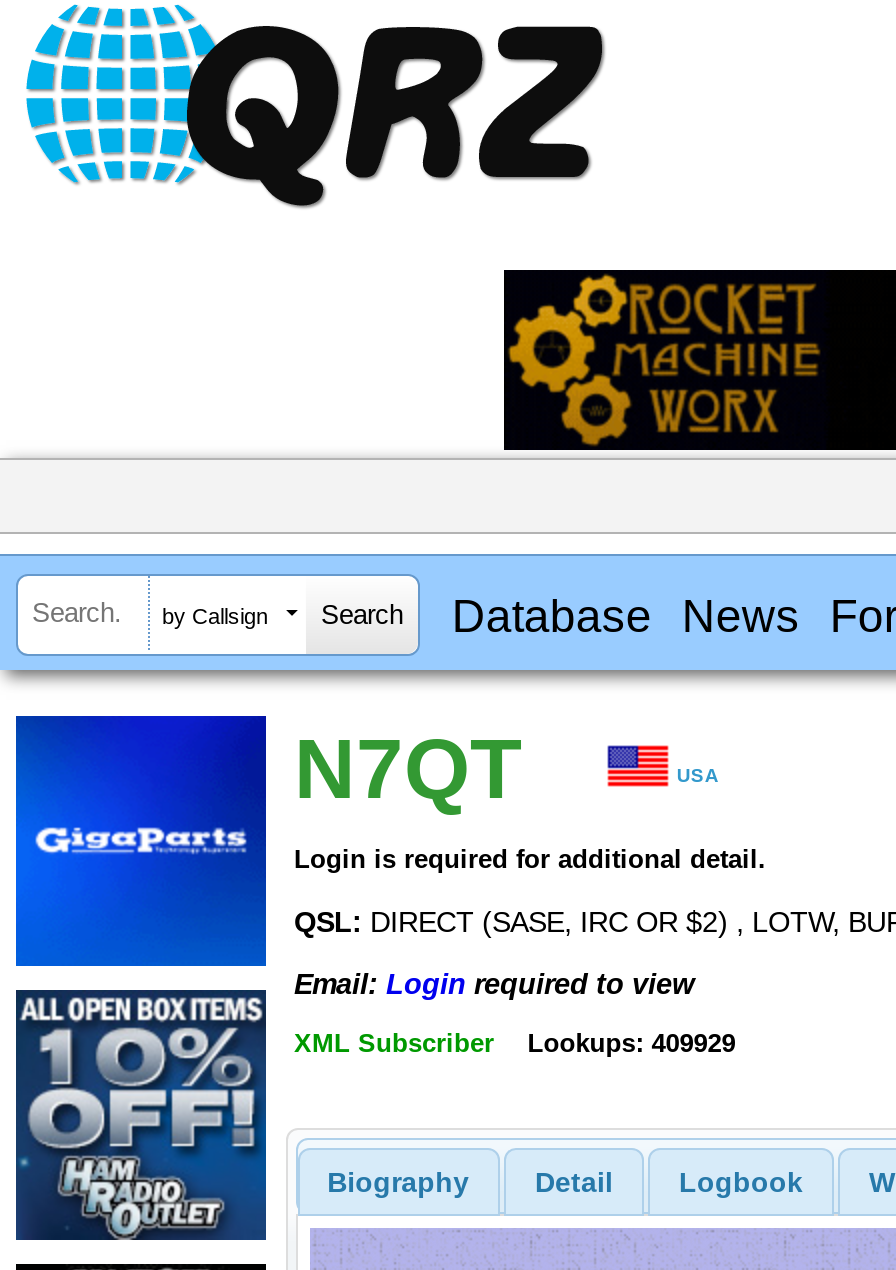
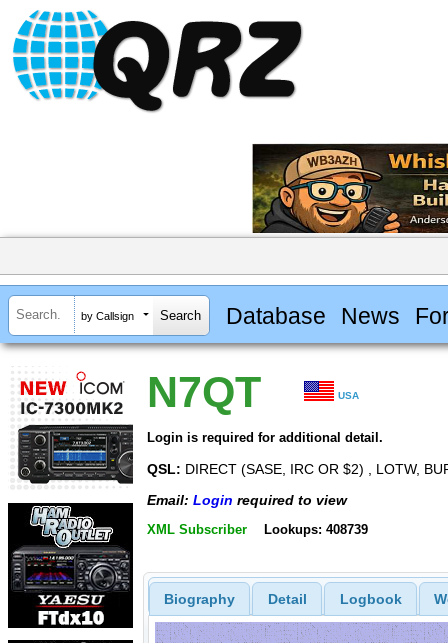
- [image]
+ [image]

- [image]
+ [image]

- [image]
- XML Subscriber Lookups: 409929
+ [image]
+ XML Subscriber Lookups: 408739
